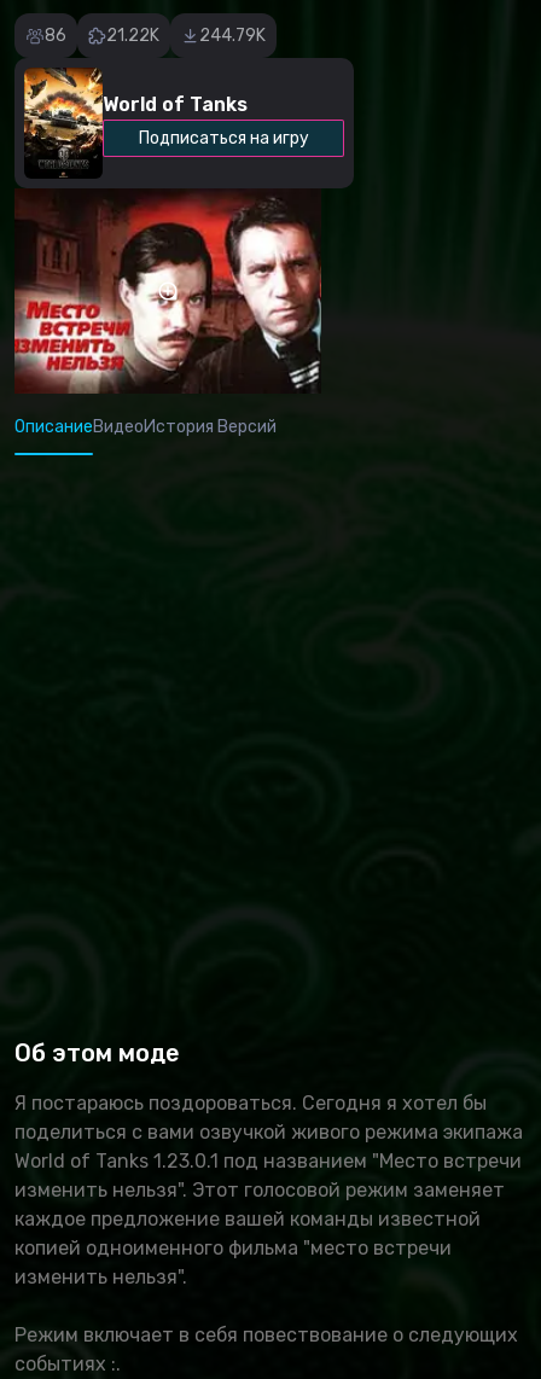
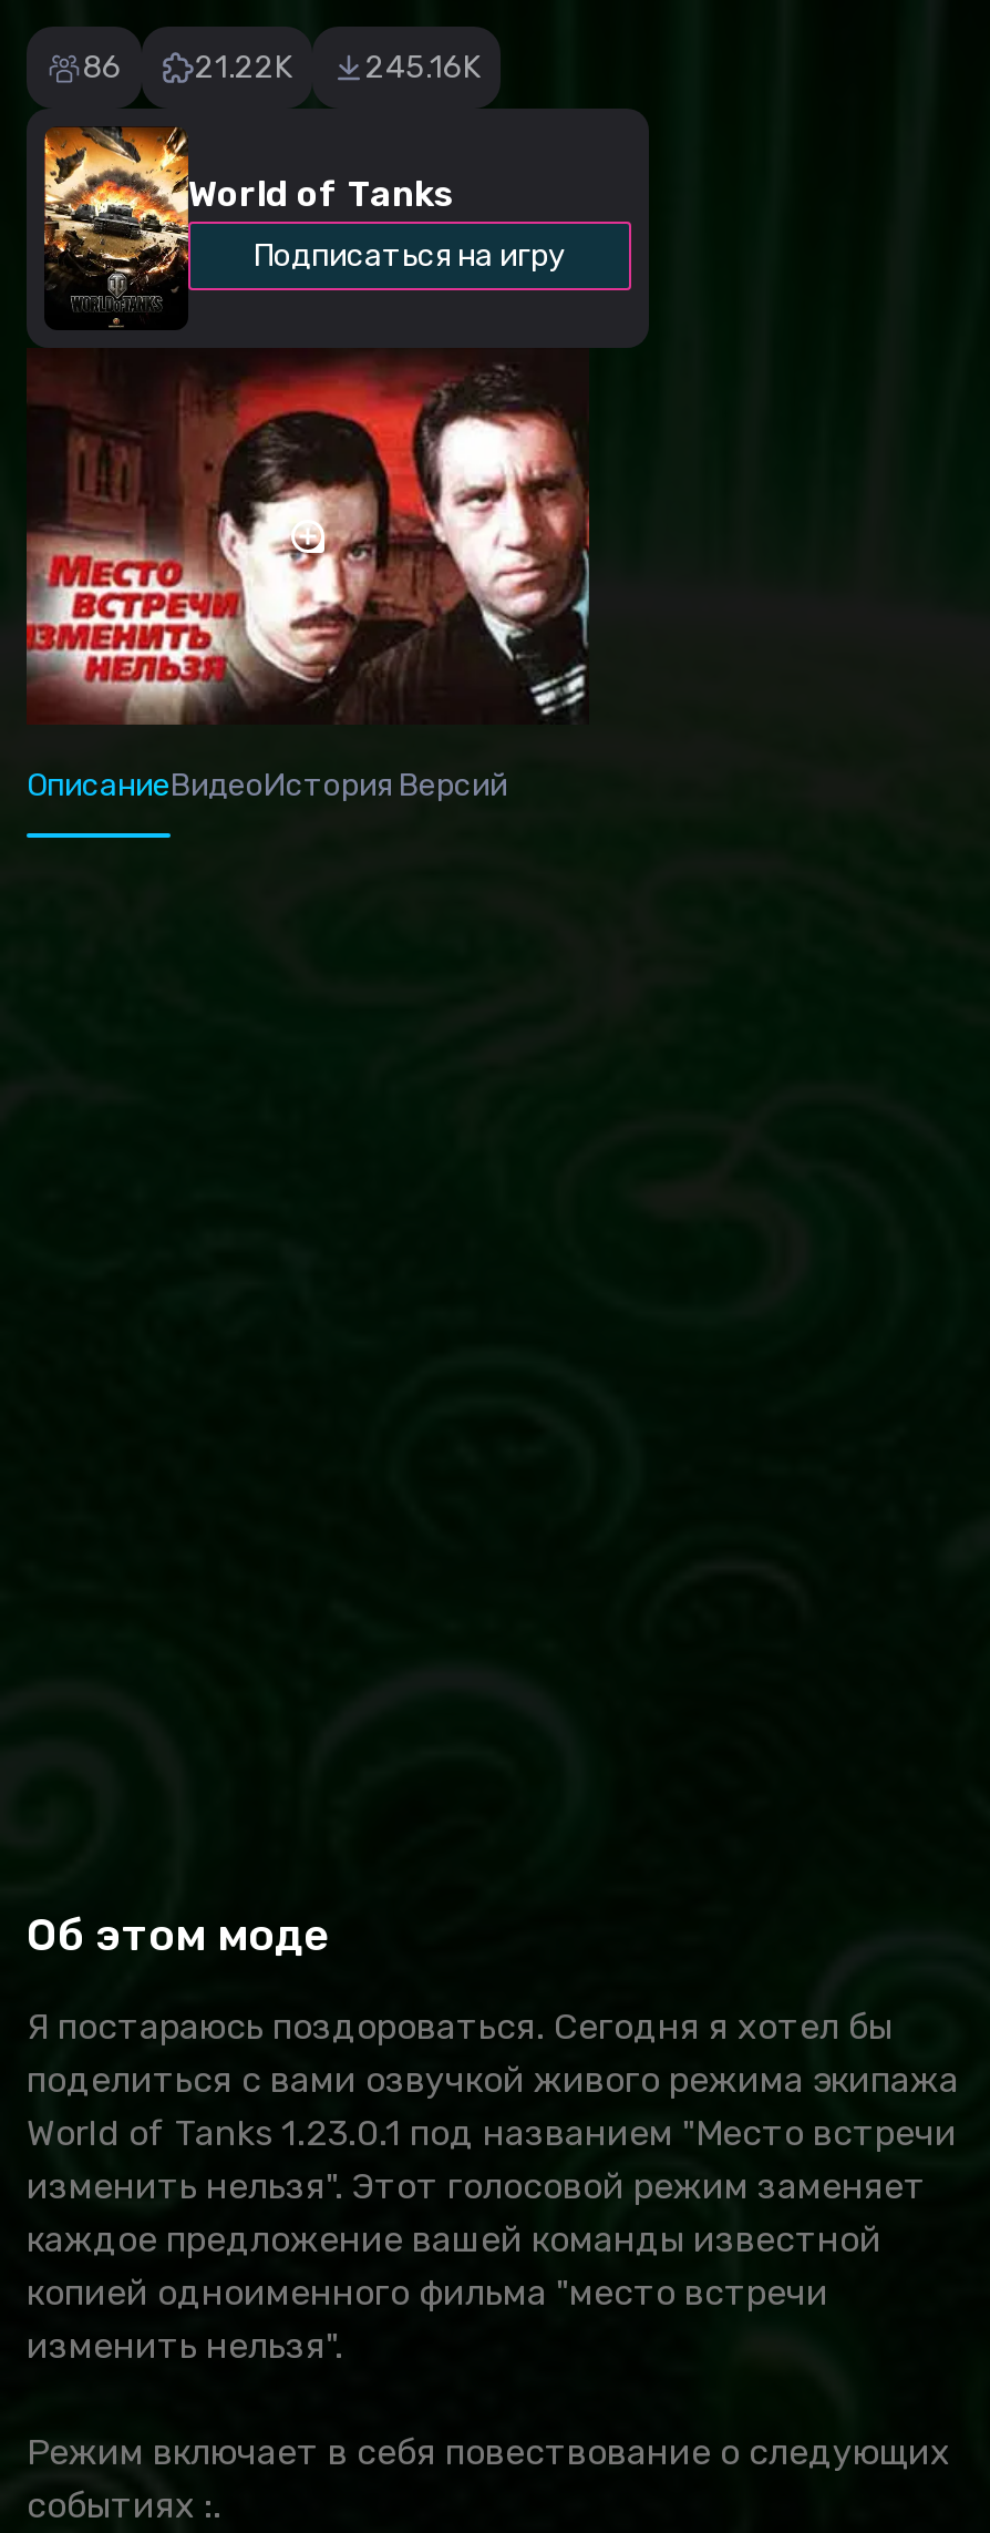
- 244.79K
+ 245.16K
